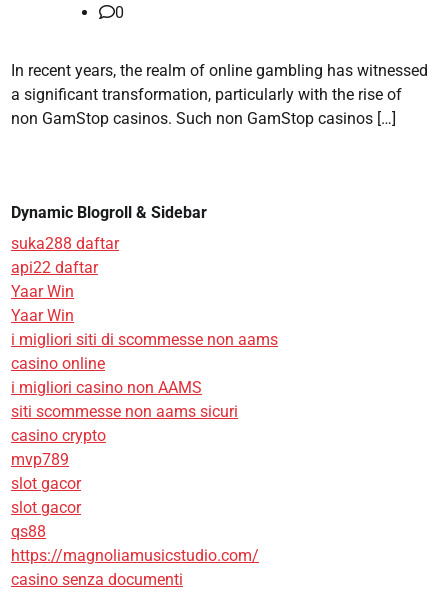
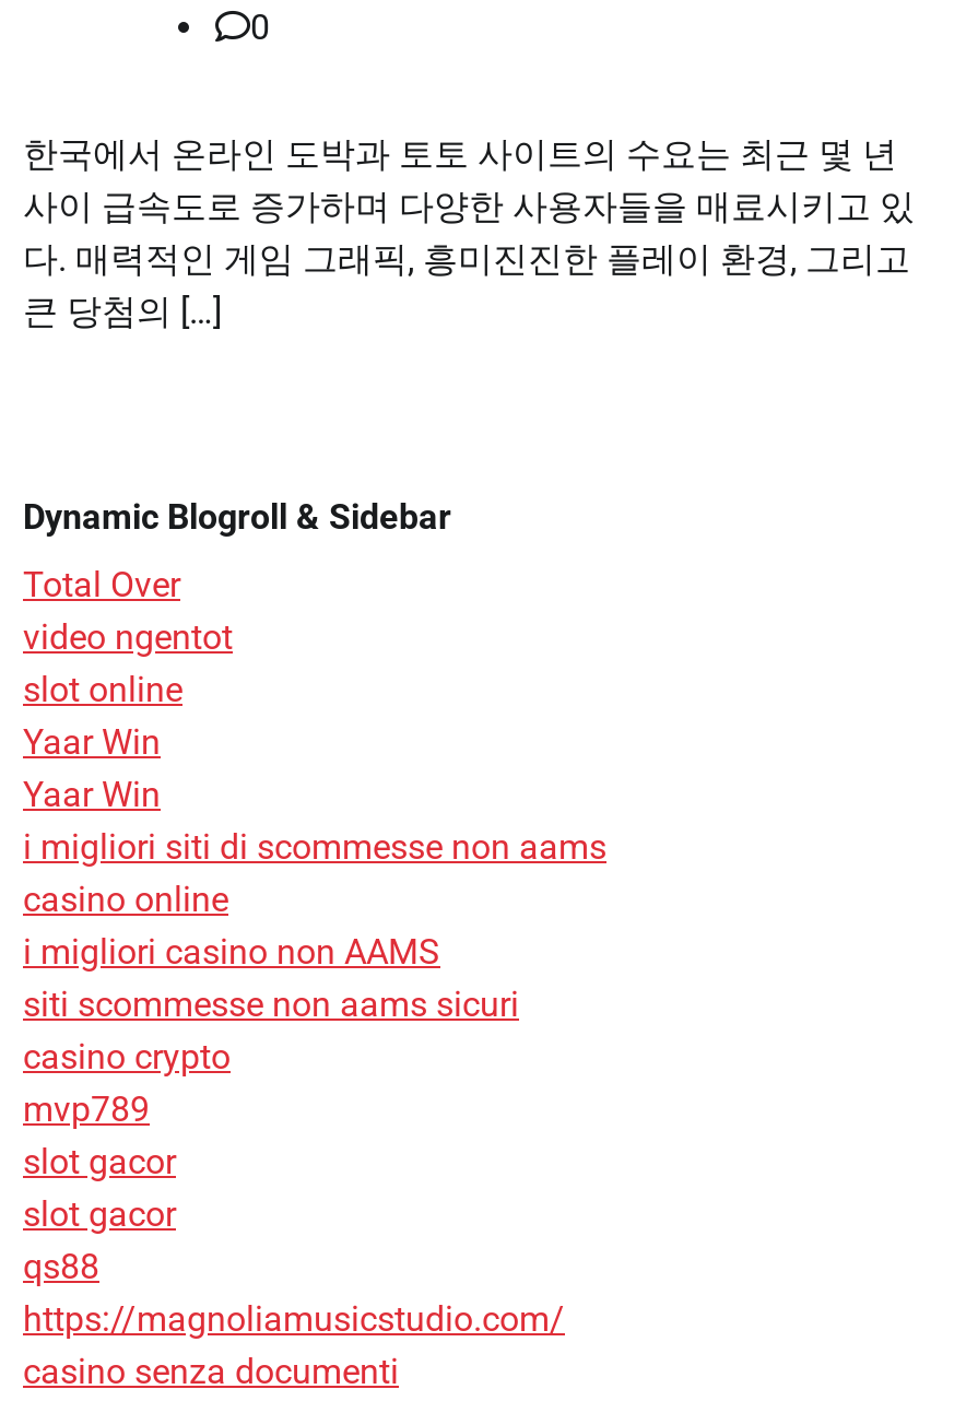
- In recent years, the realm of online gambling has witnessed
- a significant transformation, particularly with the rise of
- non GamStop casinos. Such non GamStop casinos […]
+ 한국에서 온라인 도박과 토토 사이트의 수요는 최근 몇 년
+ 사이 급속도로 증가하며 다양한 사용자들을 매료시키고 있
+ 다. 매력적인 게임 그래픽, 흥미진진한 플레이 환경, 그리고
+ 큰 당첨의 […]

- suka288 daftar
- api22 daftar
+ Total Over
+ video ngentot
+ slot online
